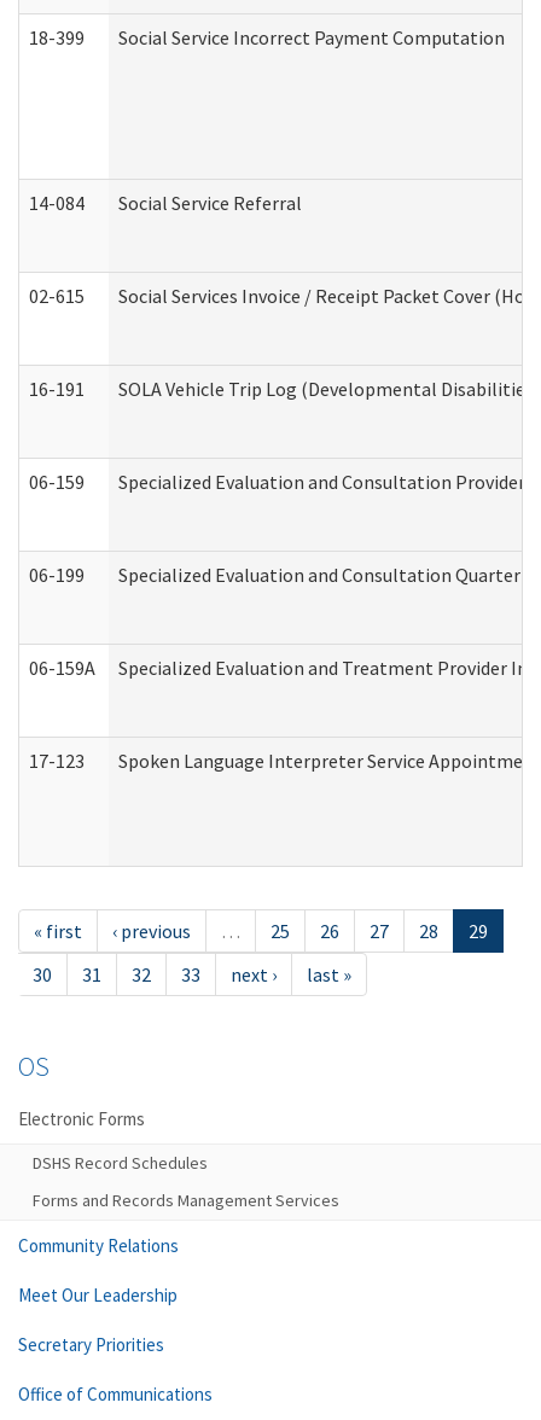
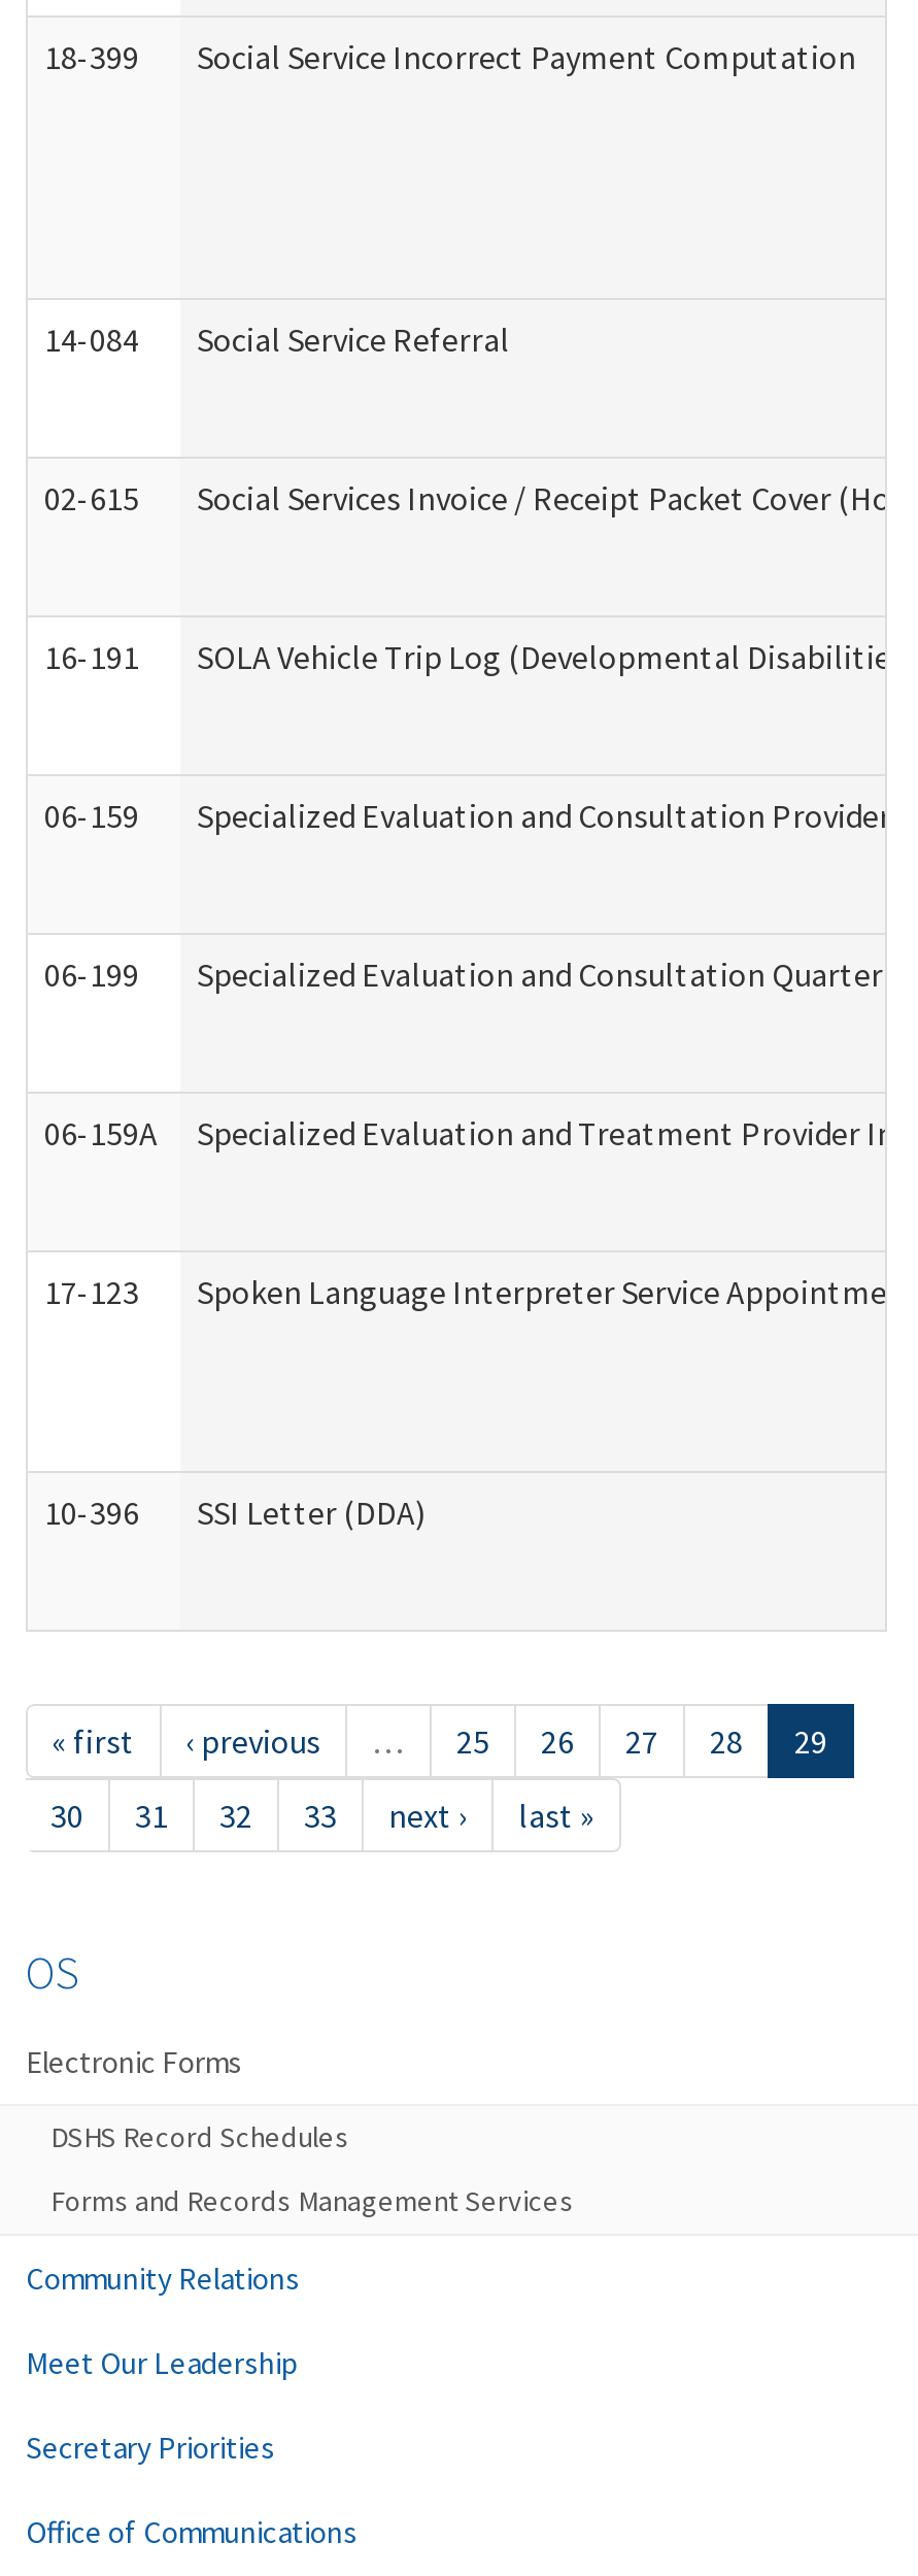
+ 10-396
+ SSI Letter (DDA)
